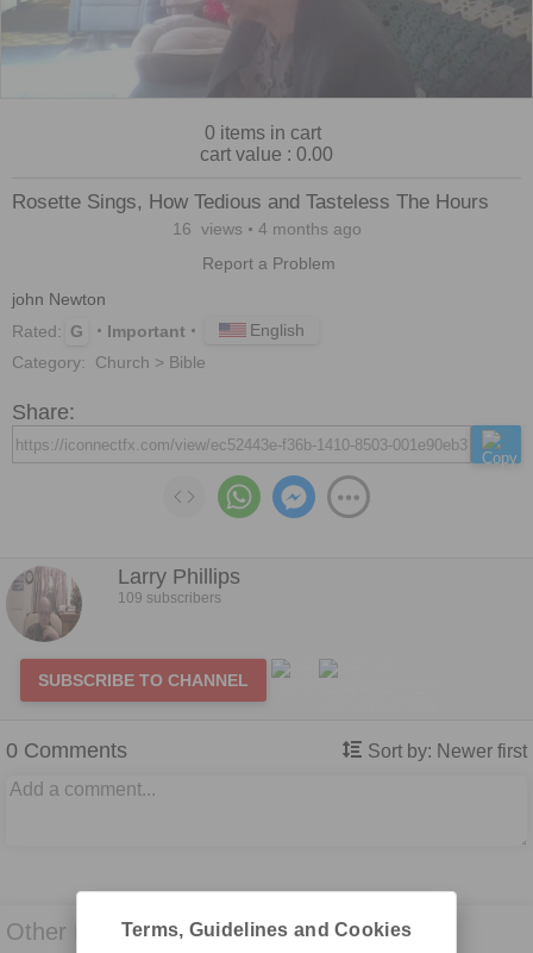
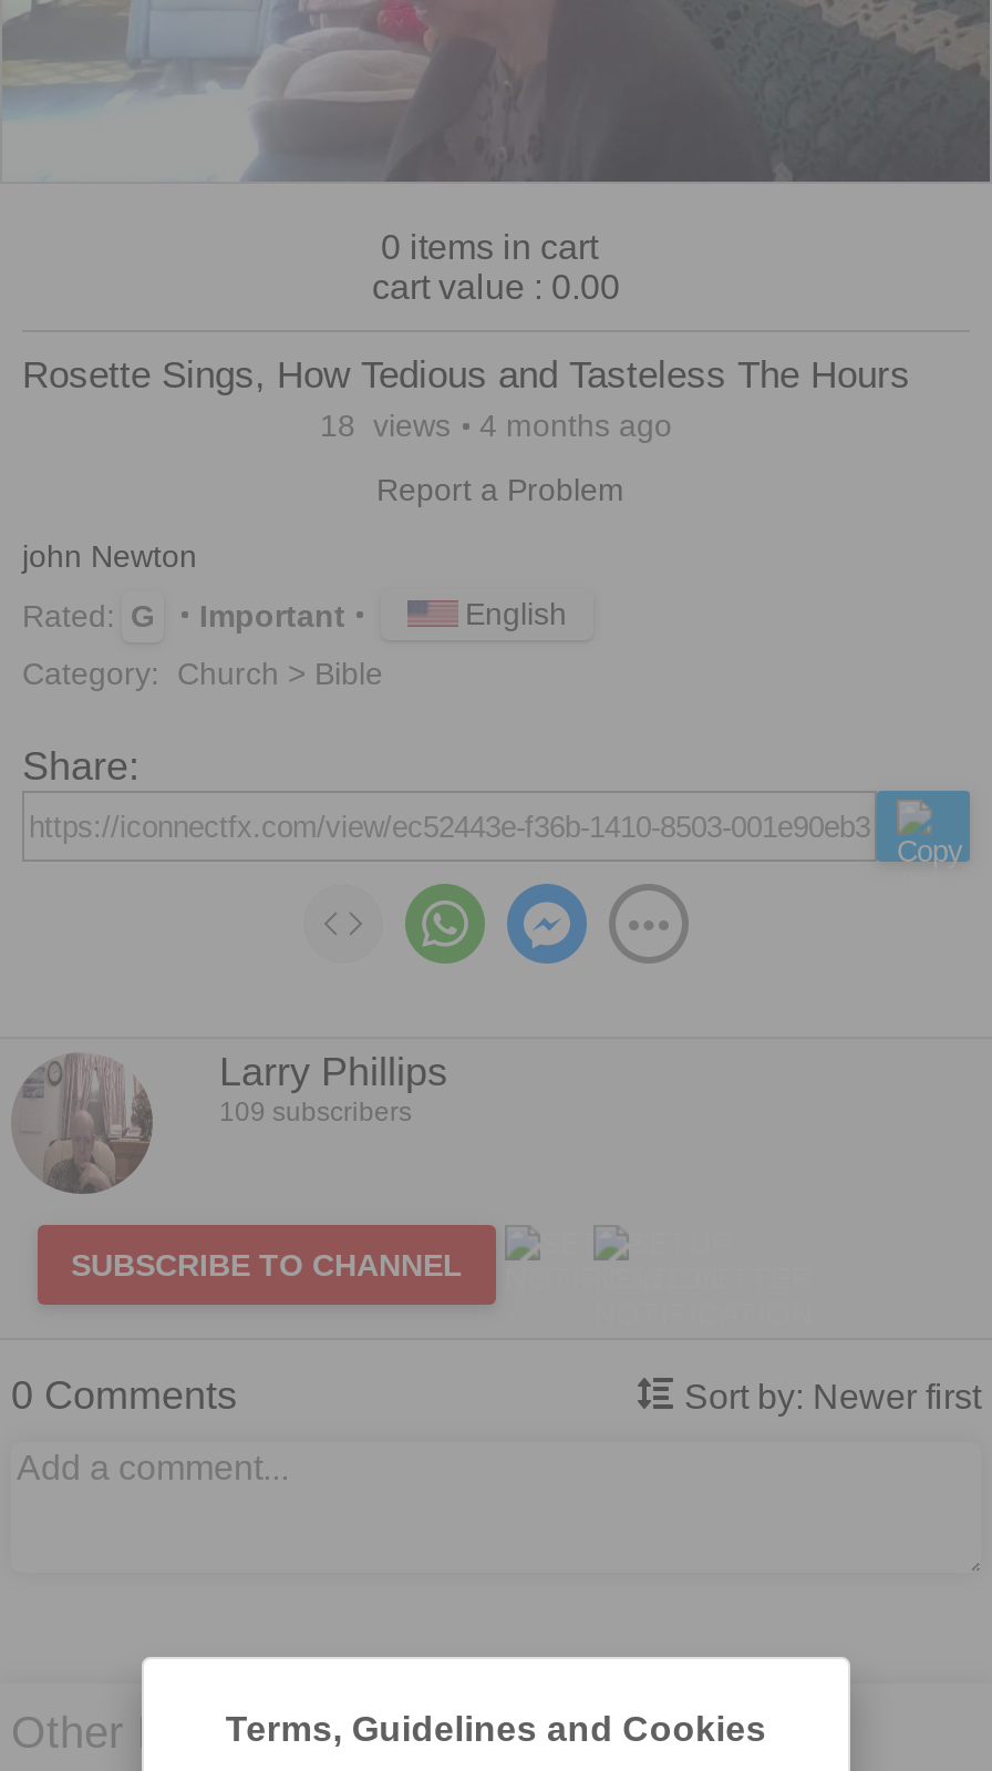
- 16 views 4 months ago
+ 18 views 4 months ago
